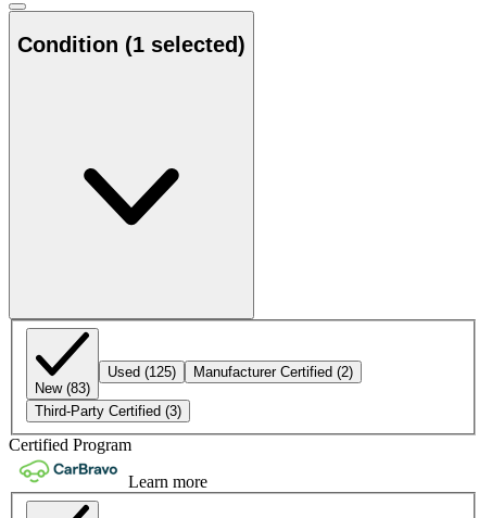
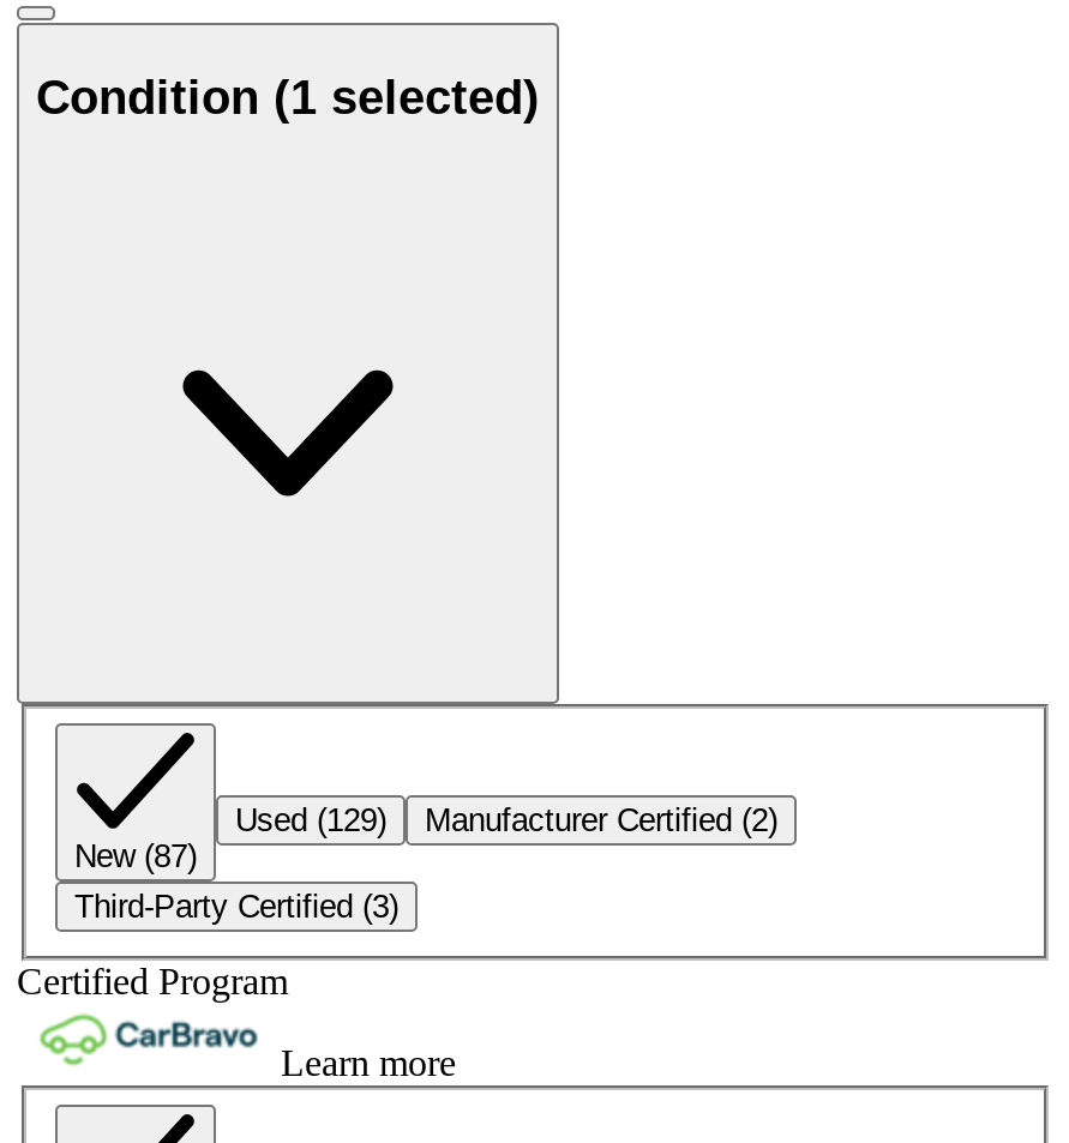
- Used (125) Manufacturer Certified (2)
+ Used (129) Manufacturer Certified (2)

- New (83)
+ New (87)
